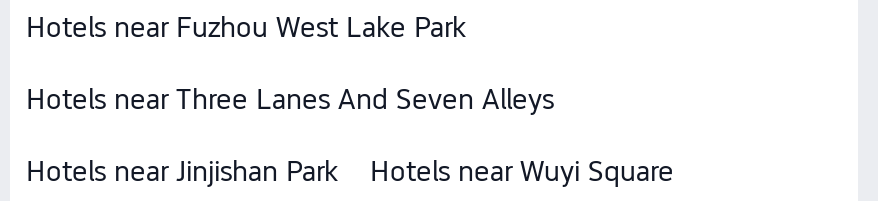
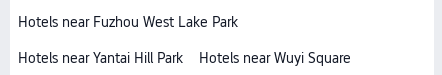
- Hotels near Three Lanes And Seven Alleys
- Hotels near Jinjishan Park
+ Hotels near Yantai Hill Park
